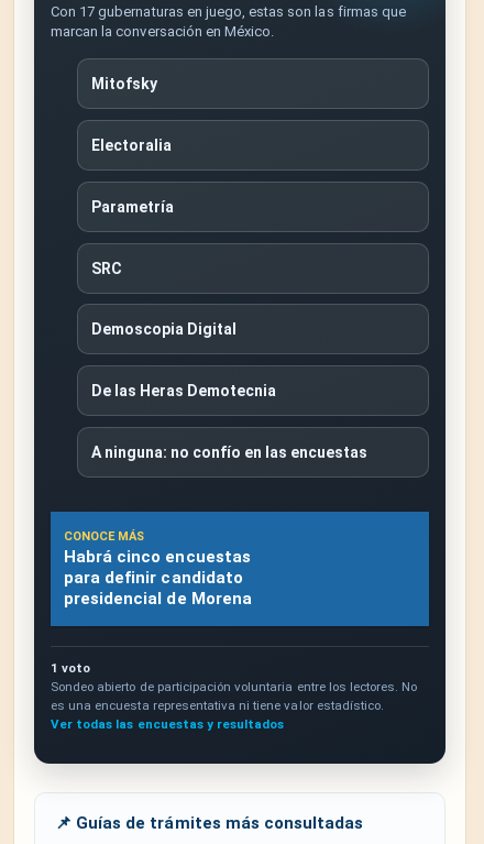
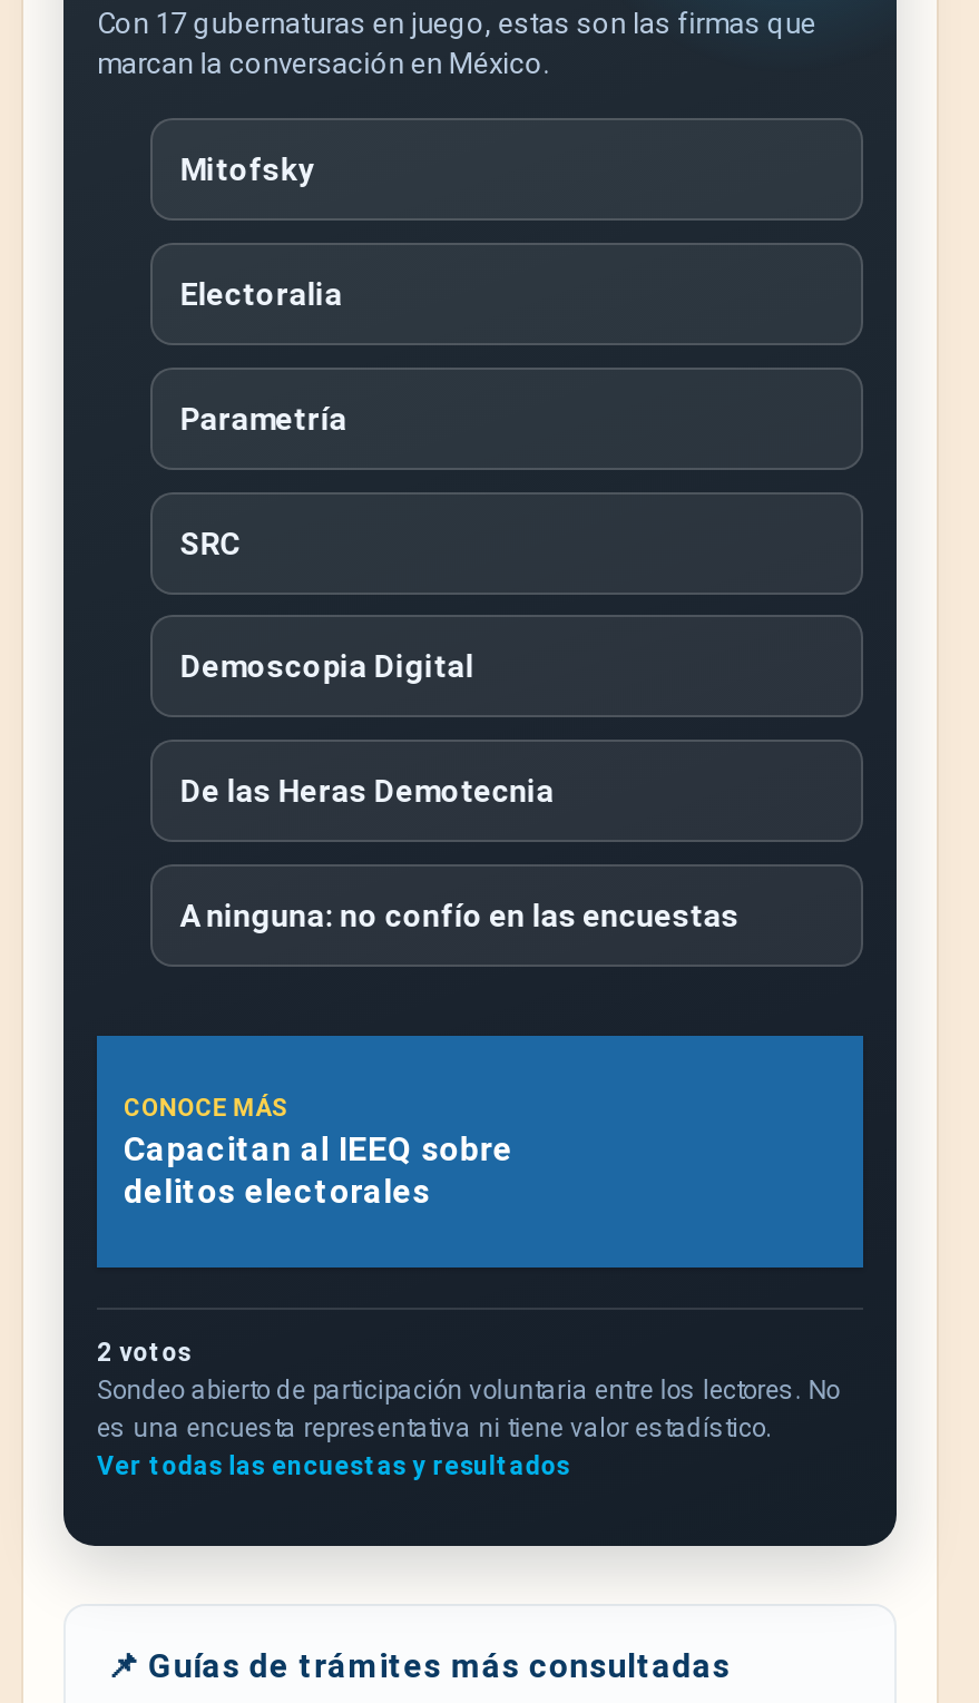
- Habrá cinco encuestas
- para definir candidato
- presidencial de Morena
+ Capacitan al IEEQ sobre
+ delitos electorales

- 1 voto
+ 2 votos
